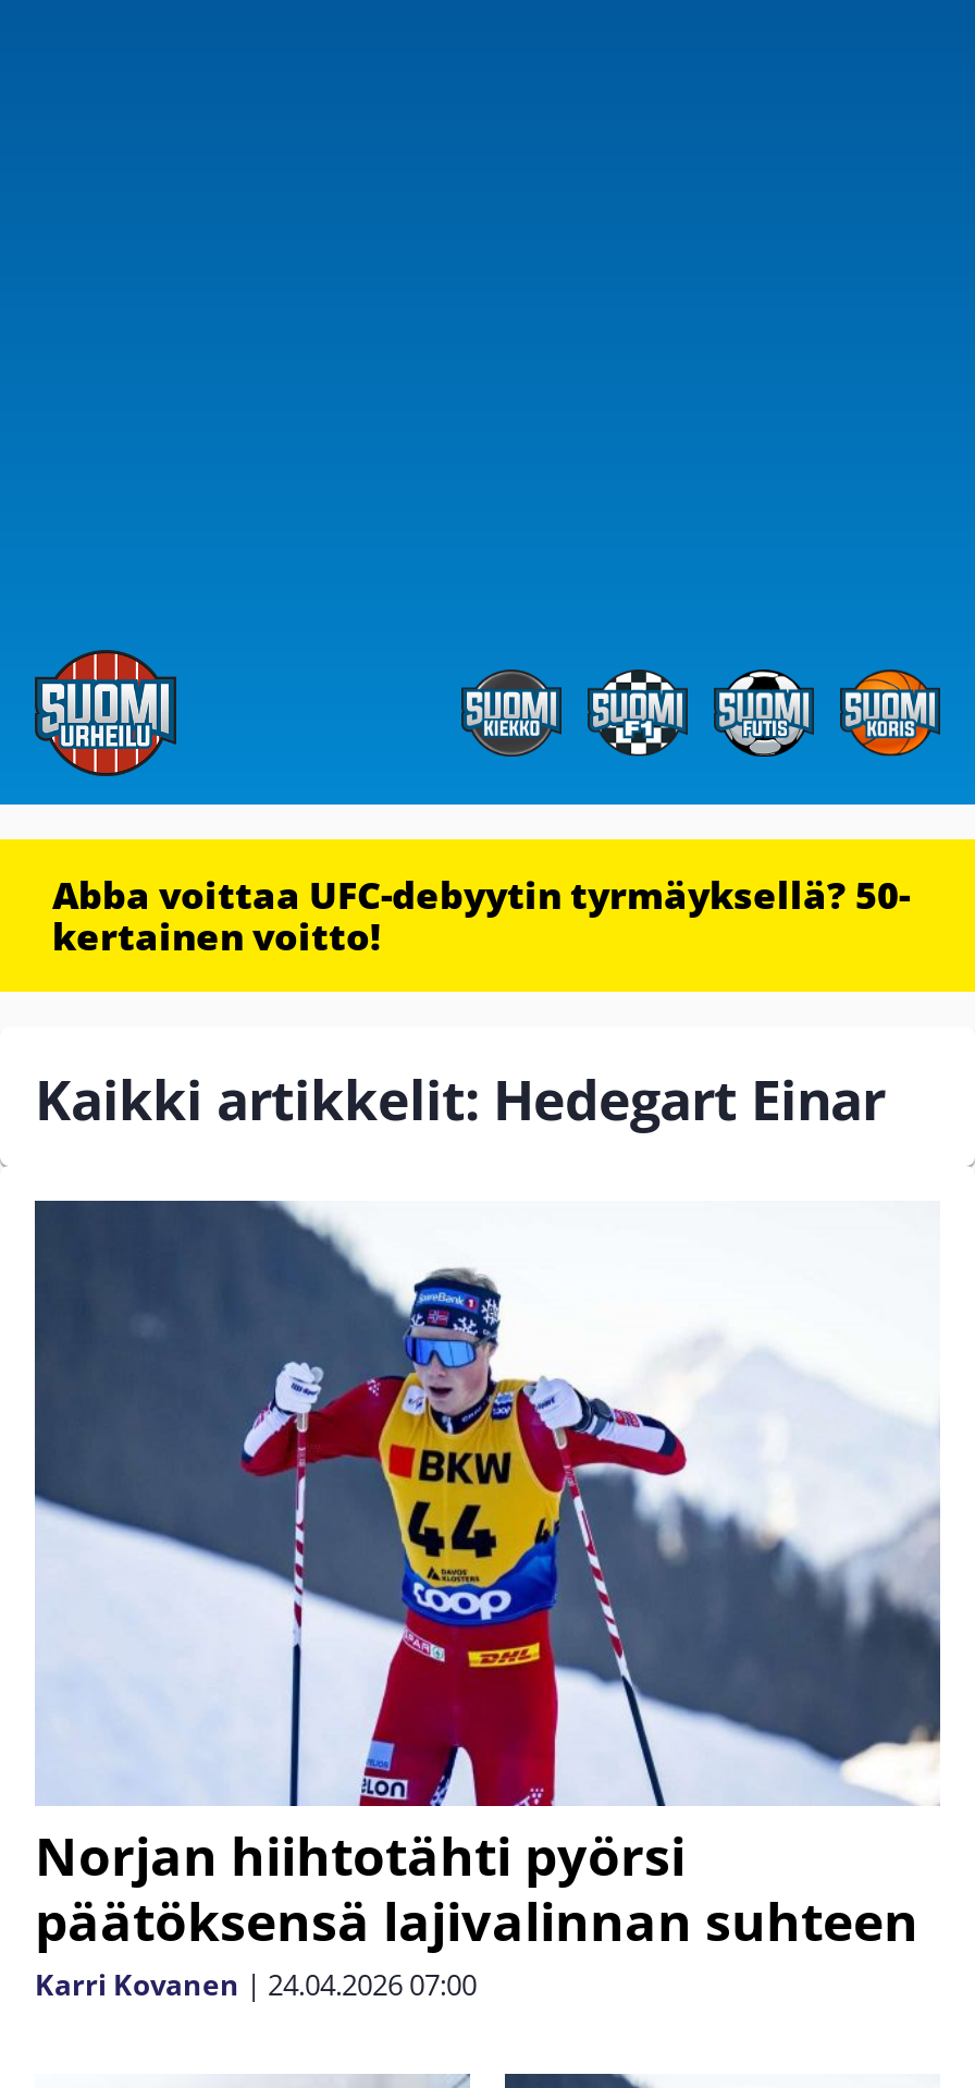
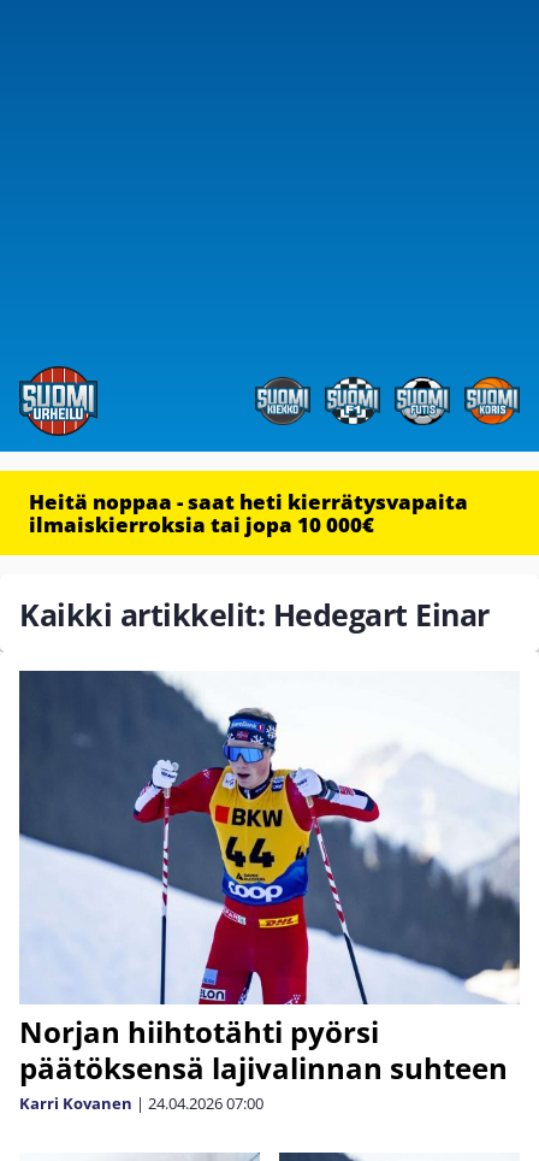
- Abba voittaa UFC-debyytin tyrmäyksellä? 50-
- kertainen voitto!
+ Heitä noppaa - saat heti kierrätysvapaita
+ ilmaiskierroksia tai jopa 10 000€
